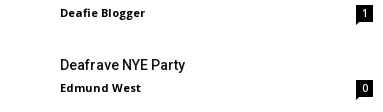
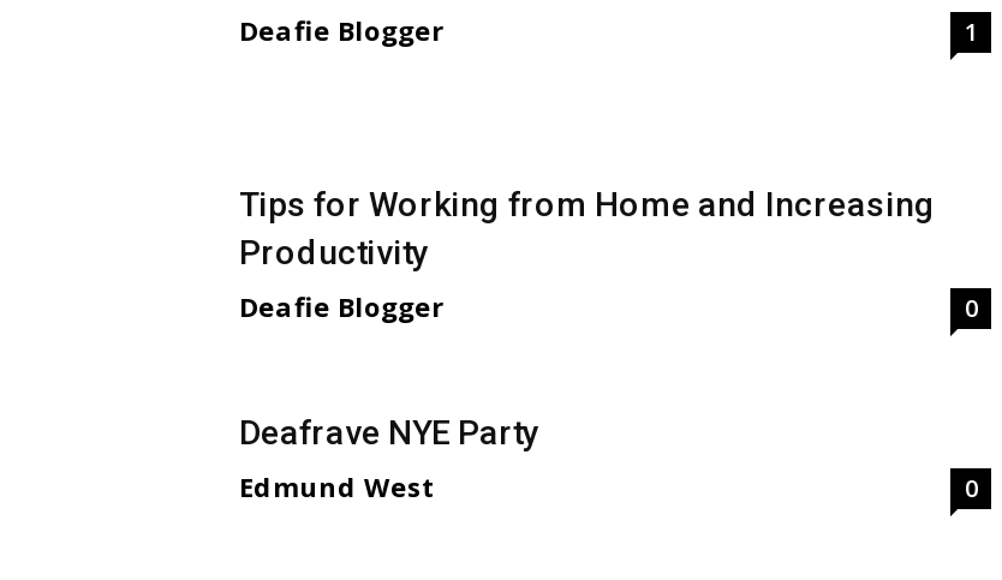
+ Tips for Working from Home and Increasing
+ Productivity
+ Deafie Blogger
+ 0
